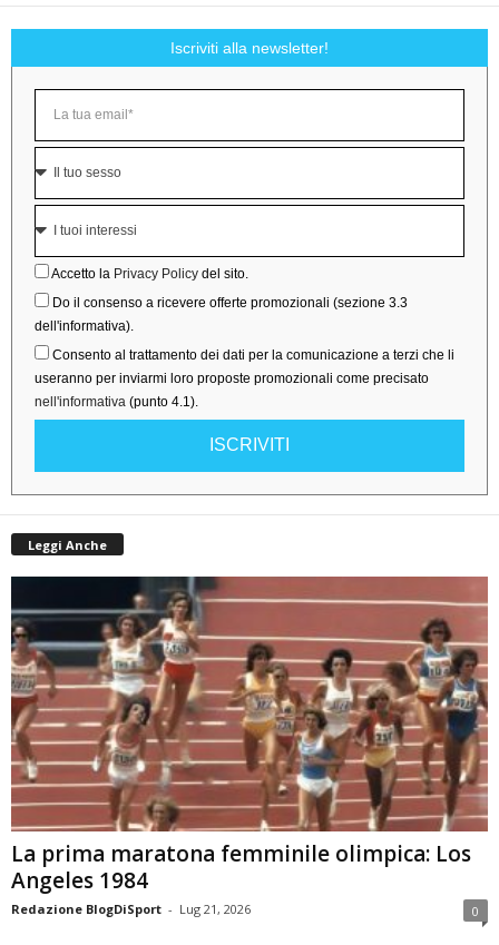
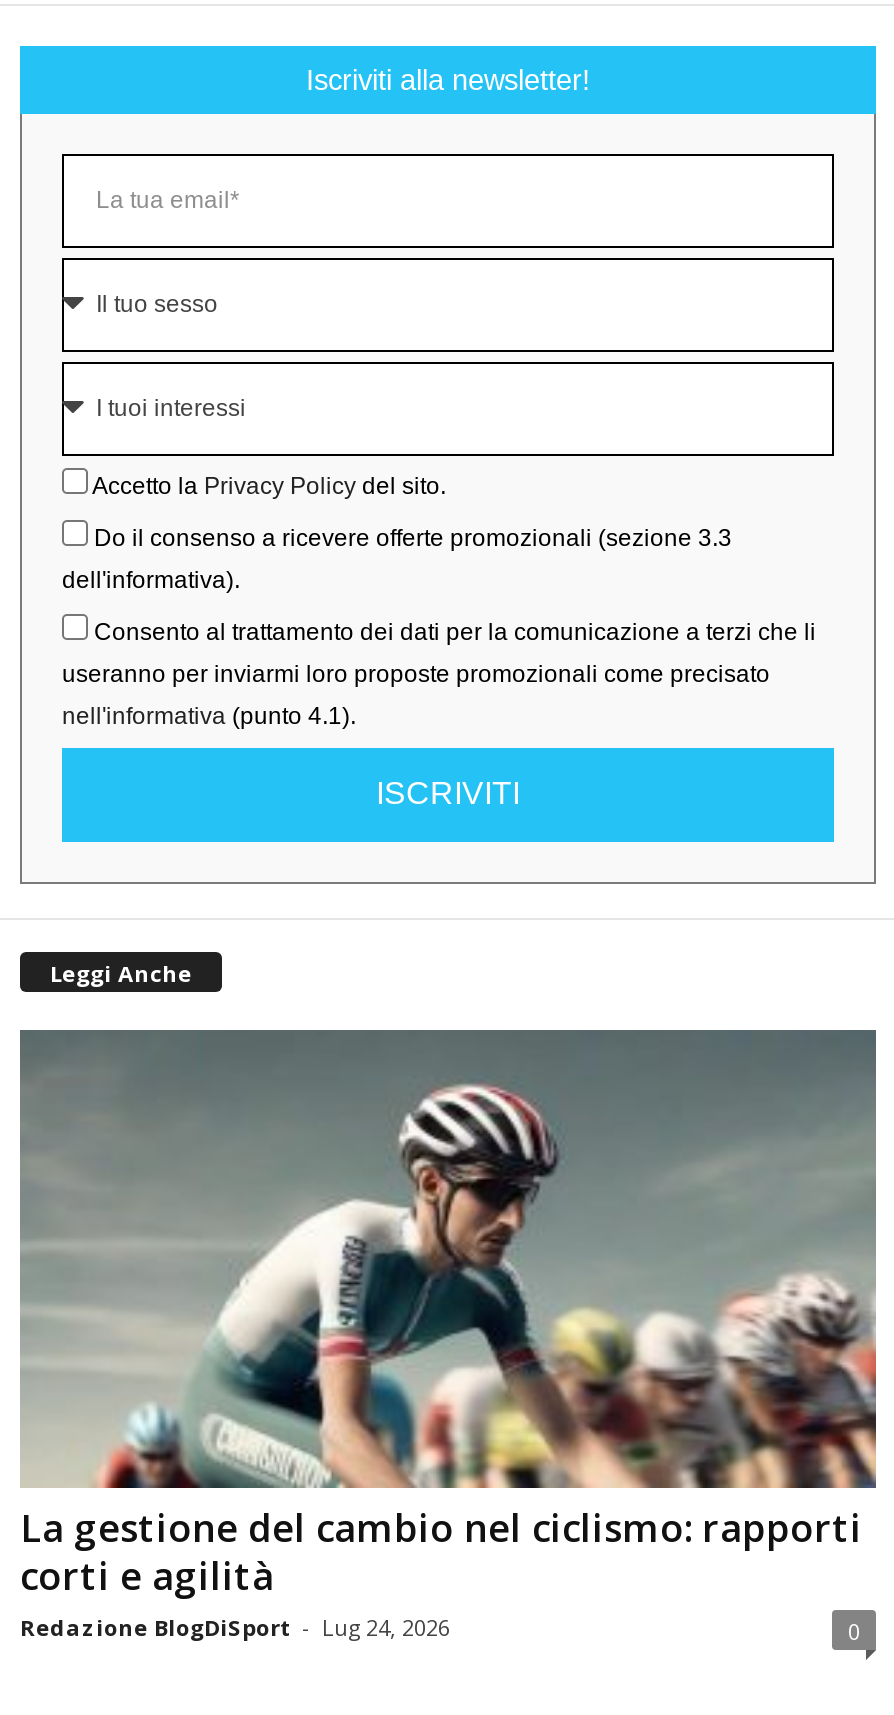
- [image]
- La prima maratona femminile olimpica: Los
- Angeles 1984
- Redazione BlogDiSport - Lug 21, 2026
+ [image]
+ La gestione del cambio nel ciclismo: rapporti
+ corti e agilità
+ Redazione BlogDiSport - Lug 24, 2026
